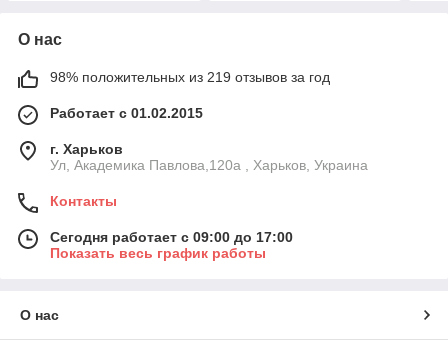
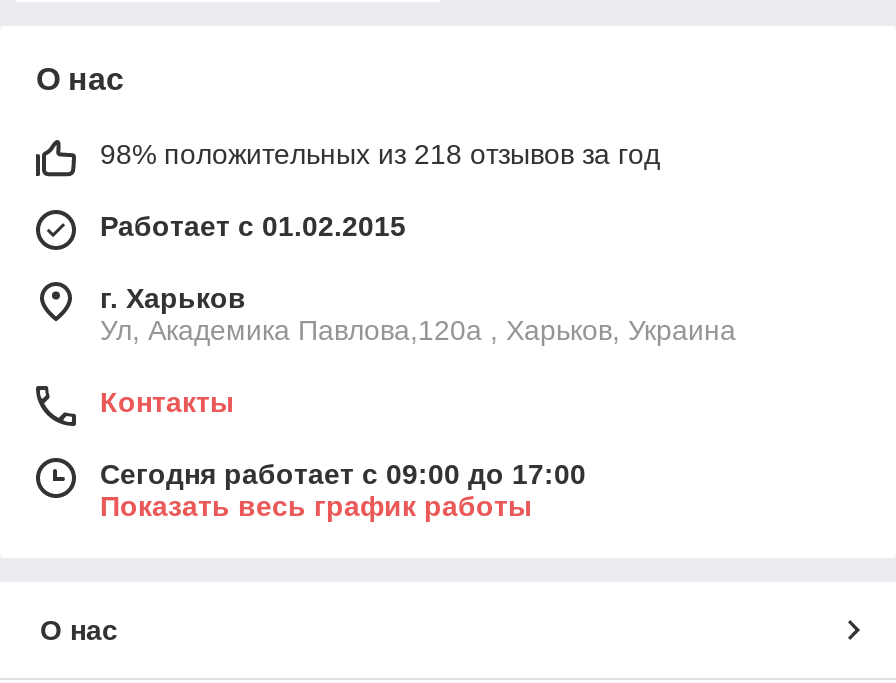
- 98% положительных из 219 отзывов за год
+ 98% положительных из 218 отзывов за год
